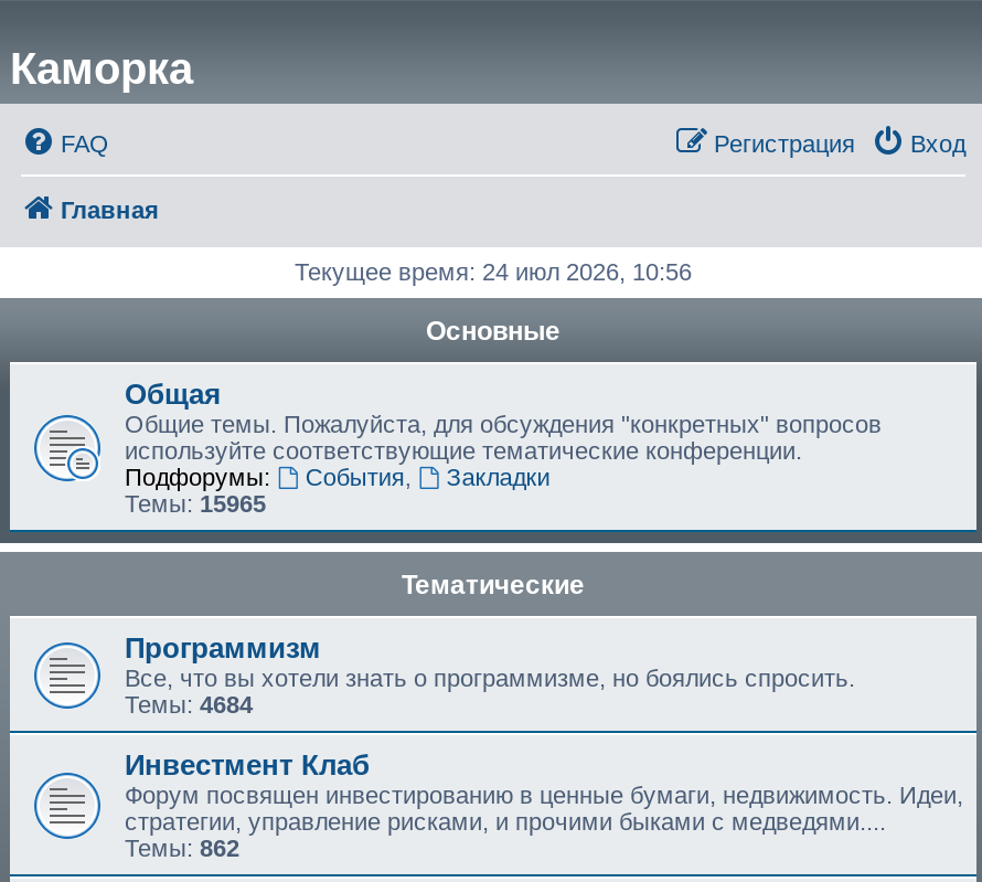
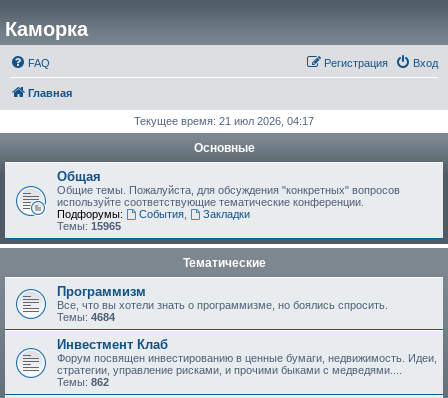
- Текущее время: 24 июл 2026, 10:56
+ Текущее время: 21 июл 2026, 04:17
